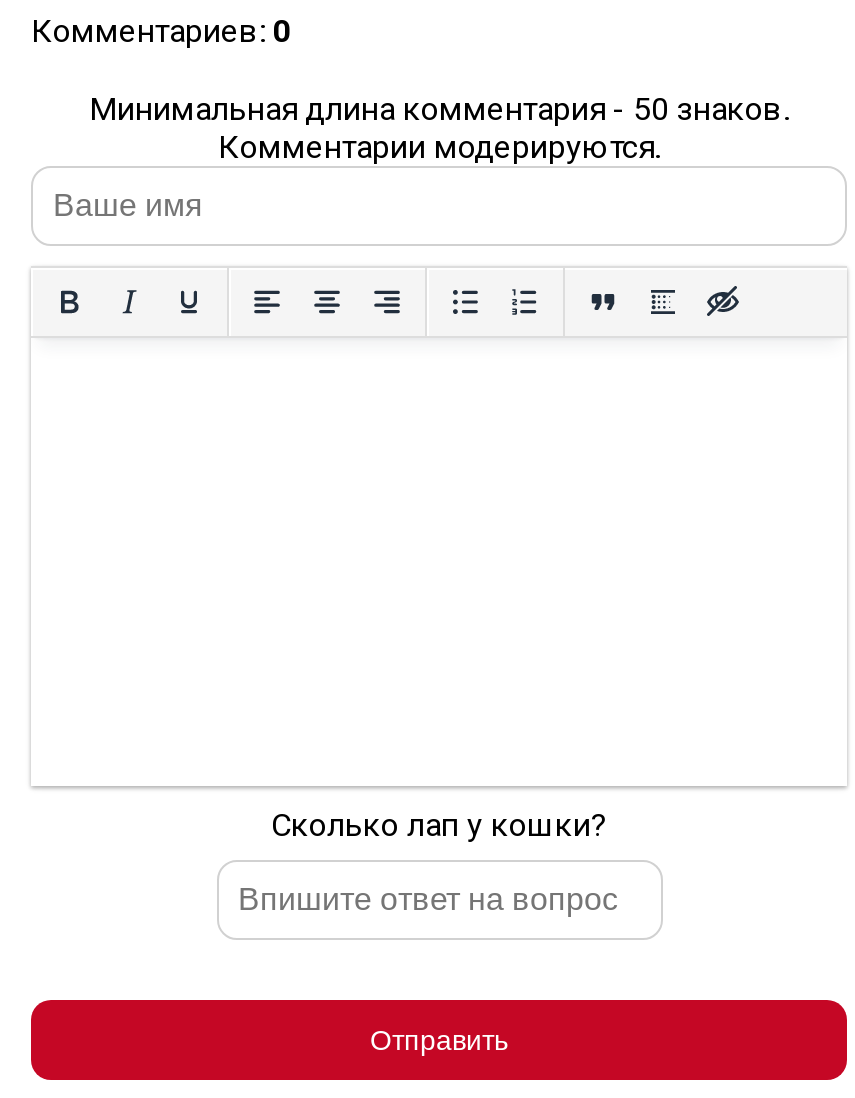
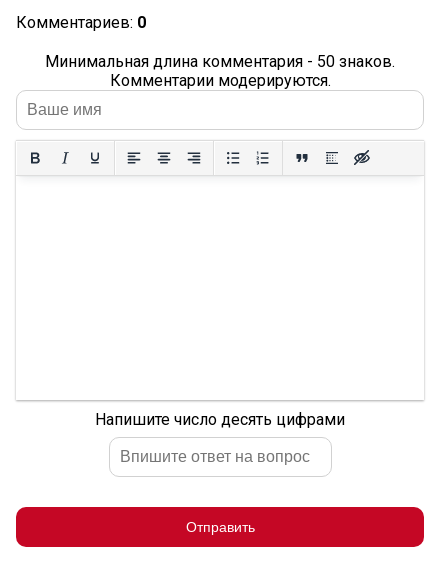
- Сколько лап у кошки?
+ Напишите число десять цифрами
